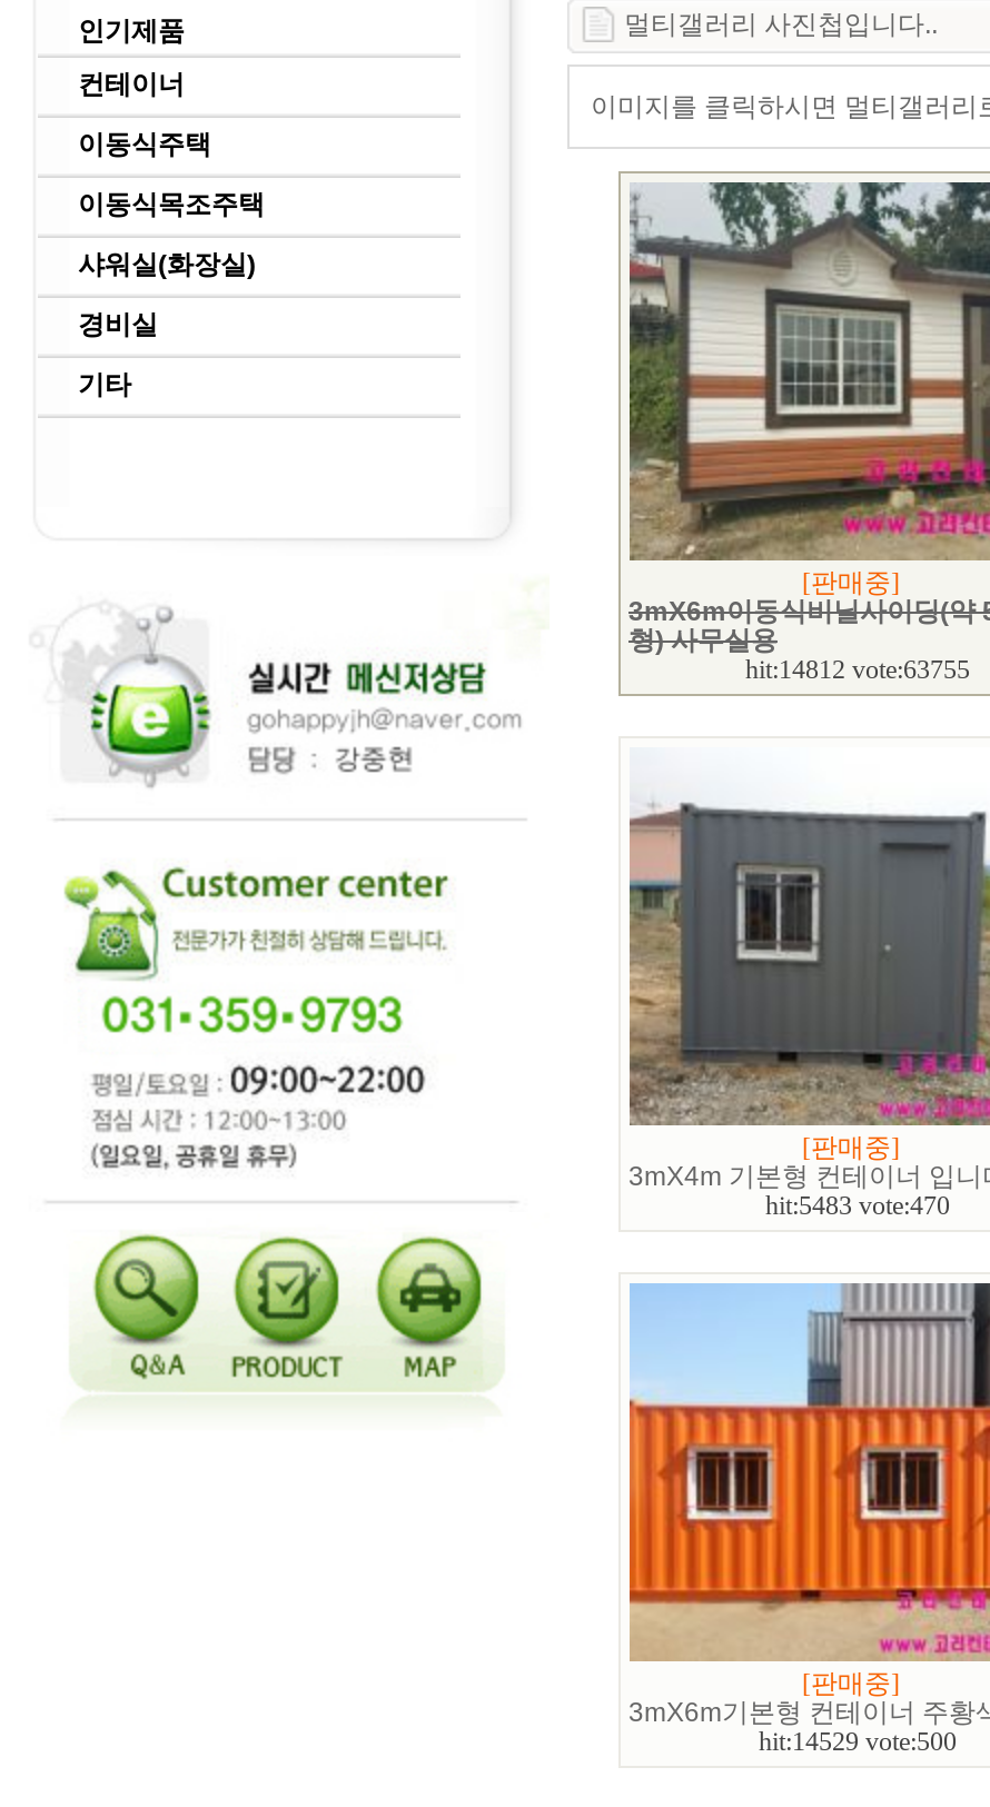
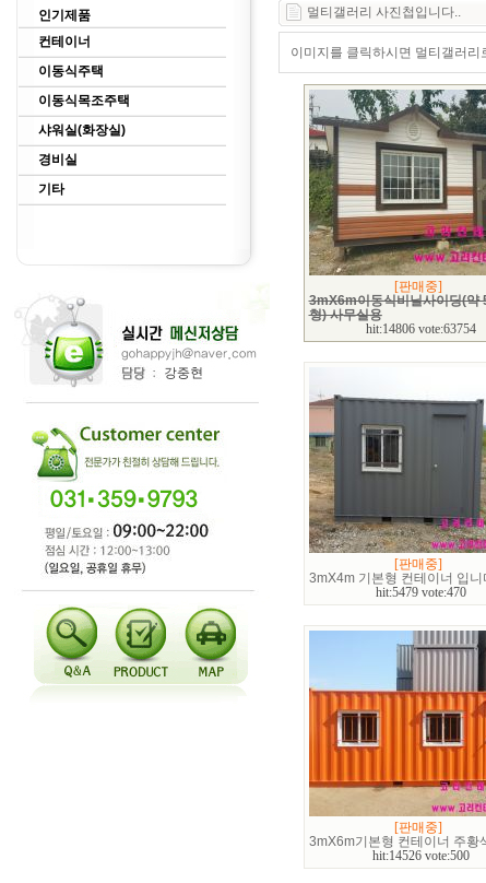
- hit:14812 vote:63755
+ hit:14806 vote:63754

- hit:5483 vote:470
+ hit:5479 vote:470

- hit:14529 vote:500
+ hit:14526 vote:500
